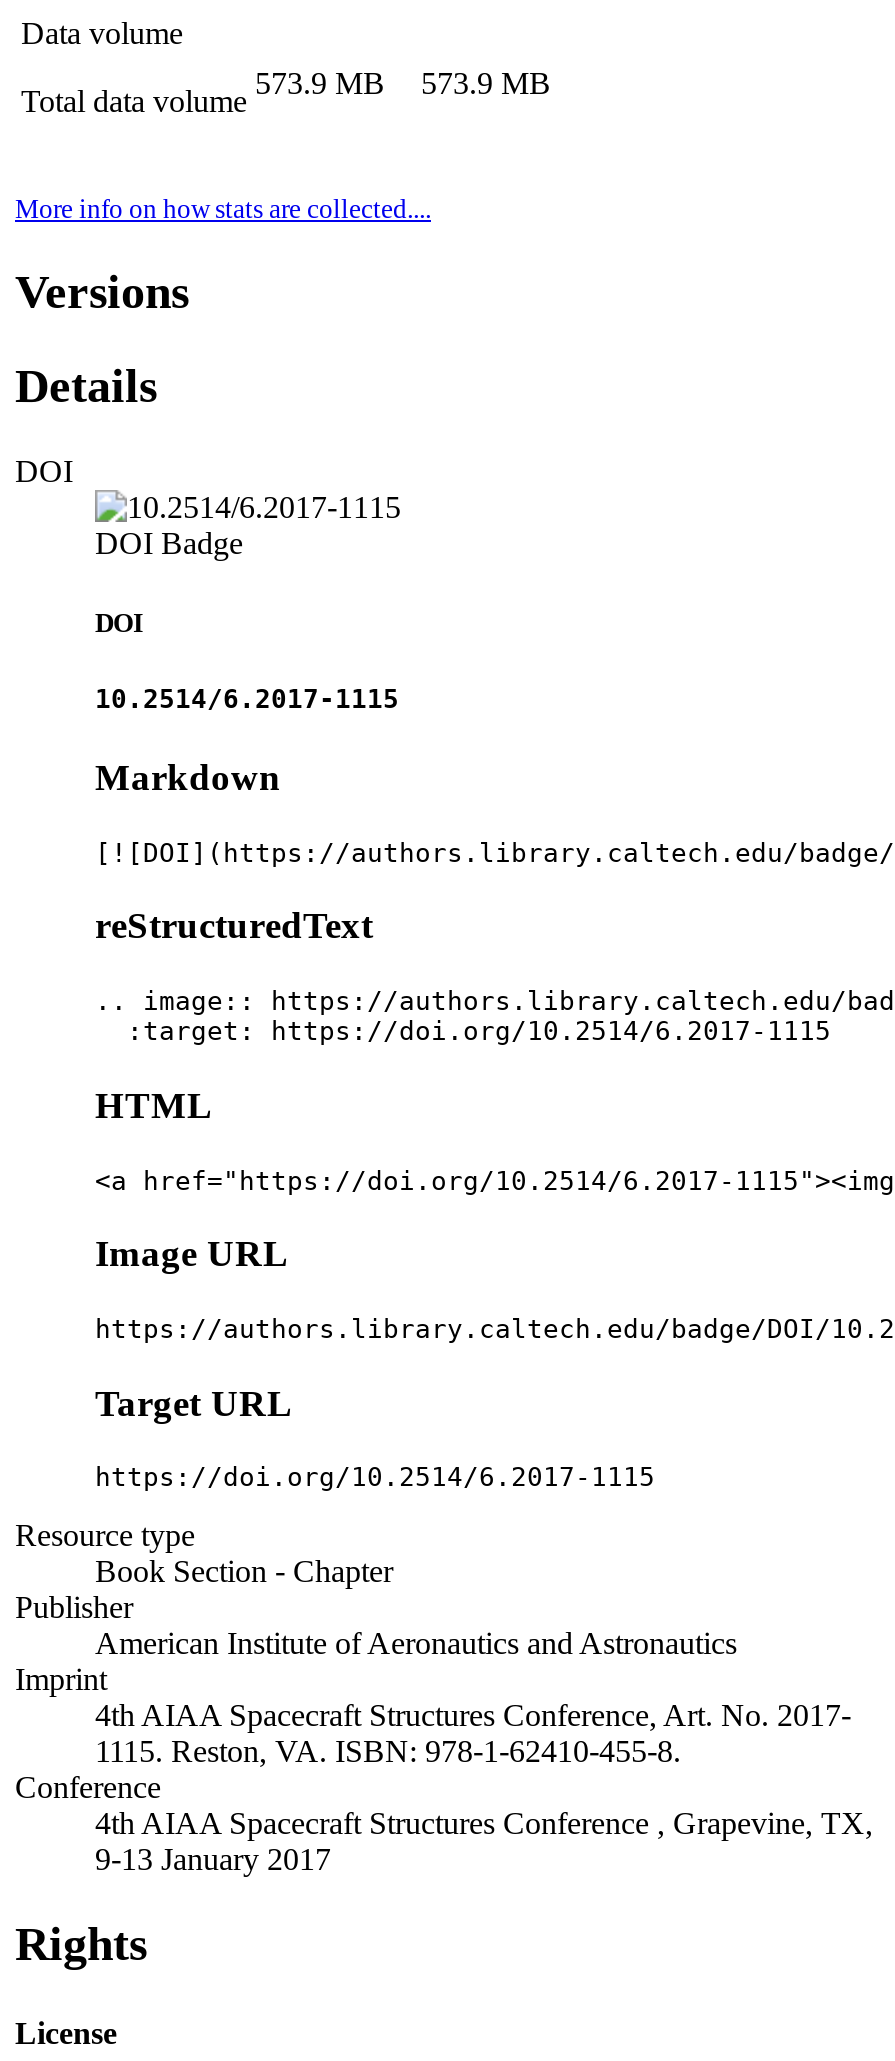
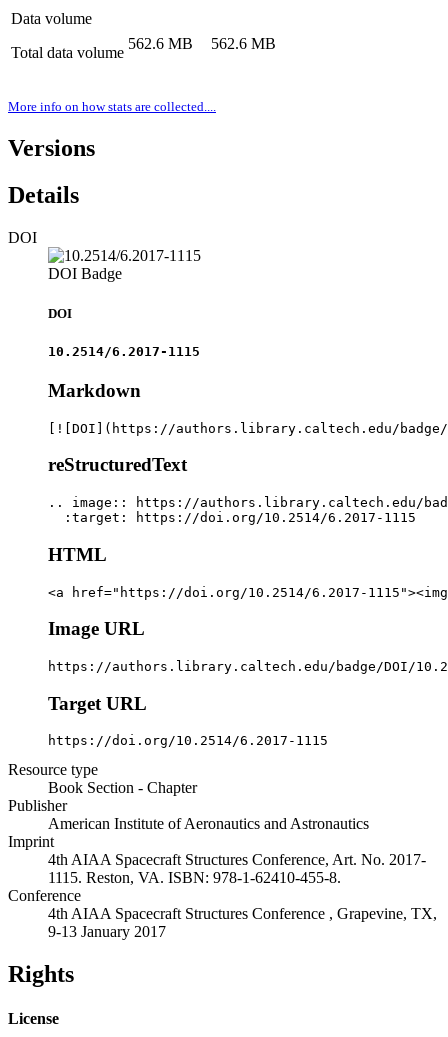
- 573.9 MB
+ 562.6 MB

- 573.9 MB
+ 562.6 MB
